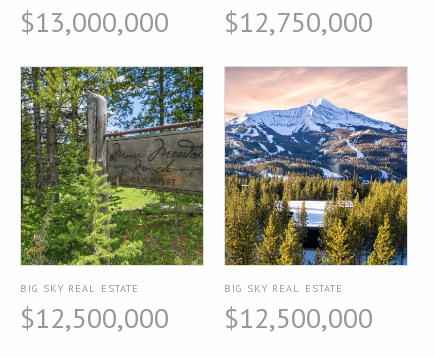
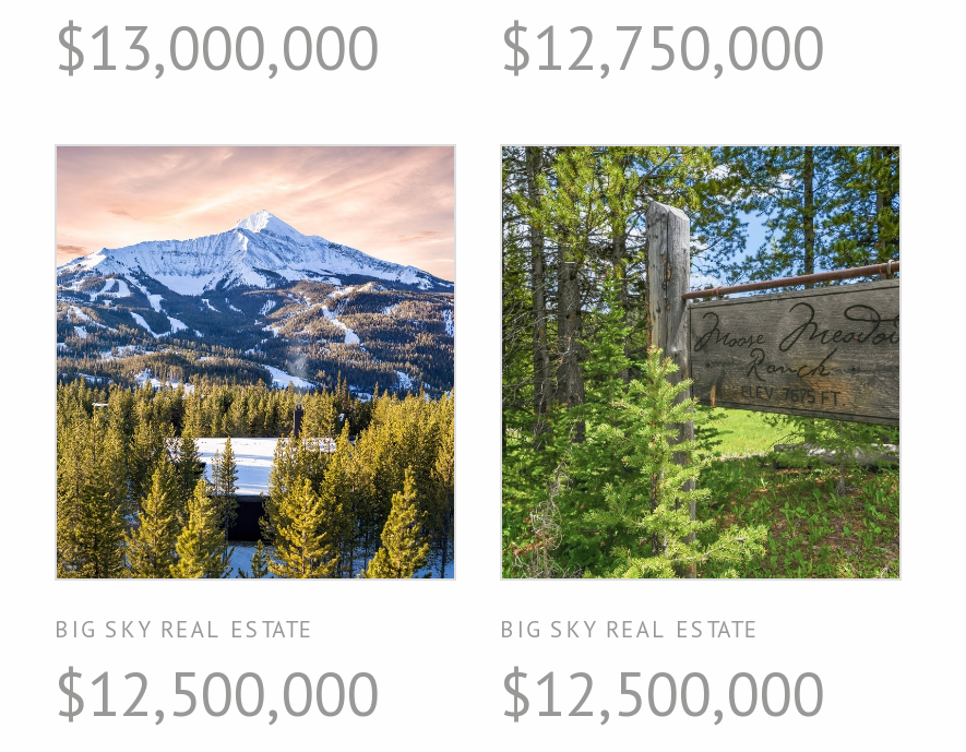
- [image]
+ [image]

- [image]
+ [image]
